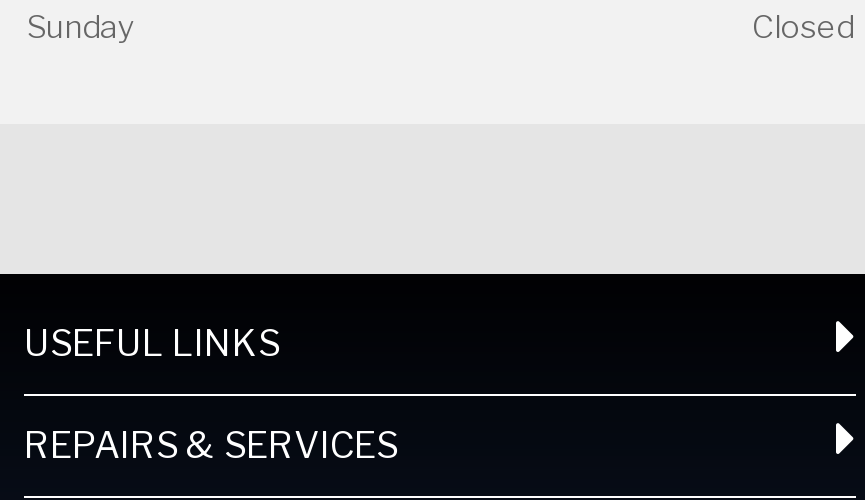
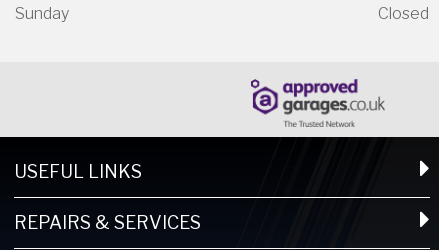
+ [image]
